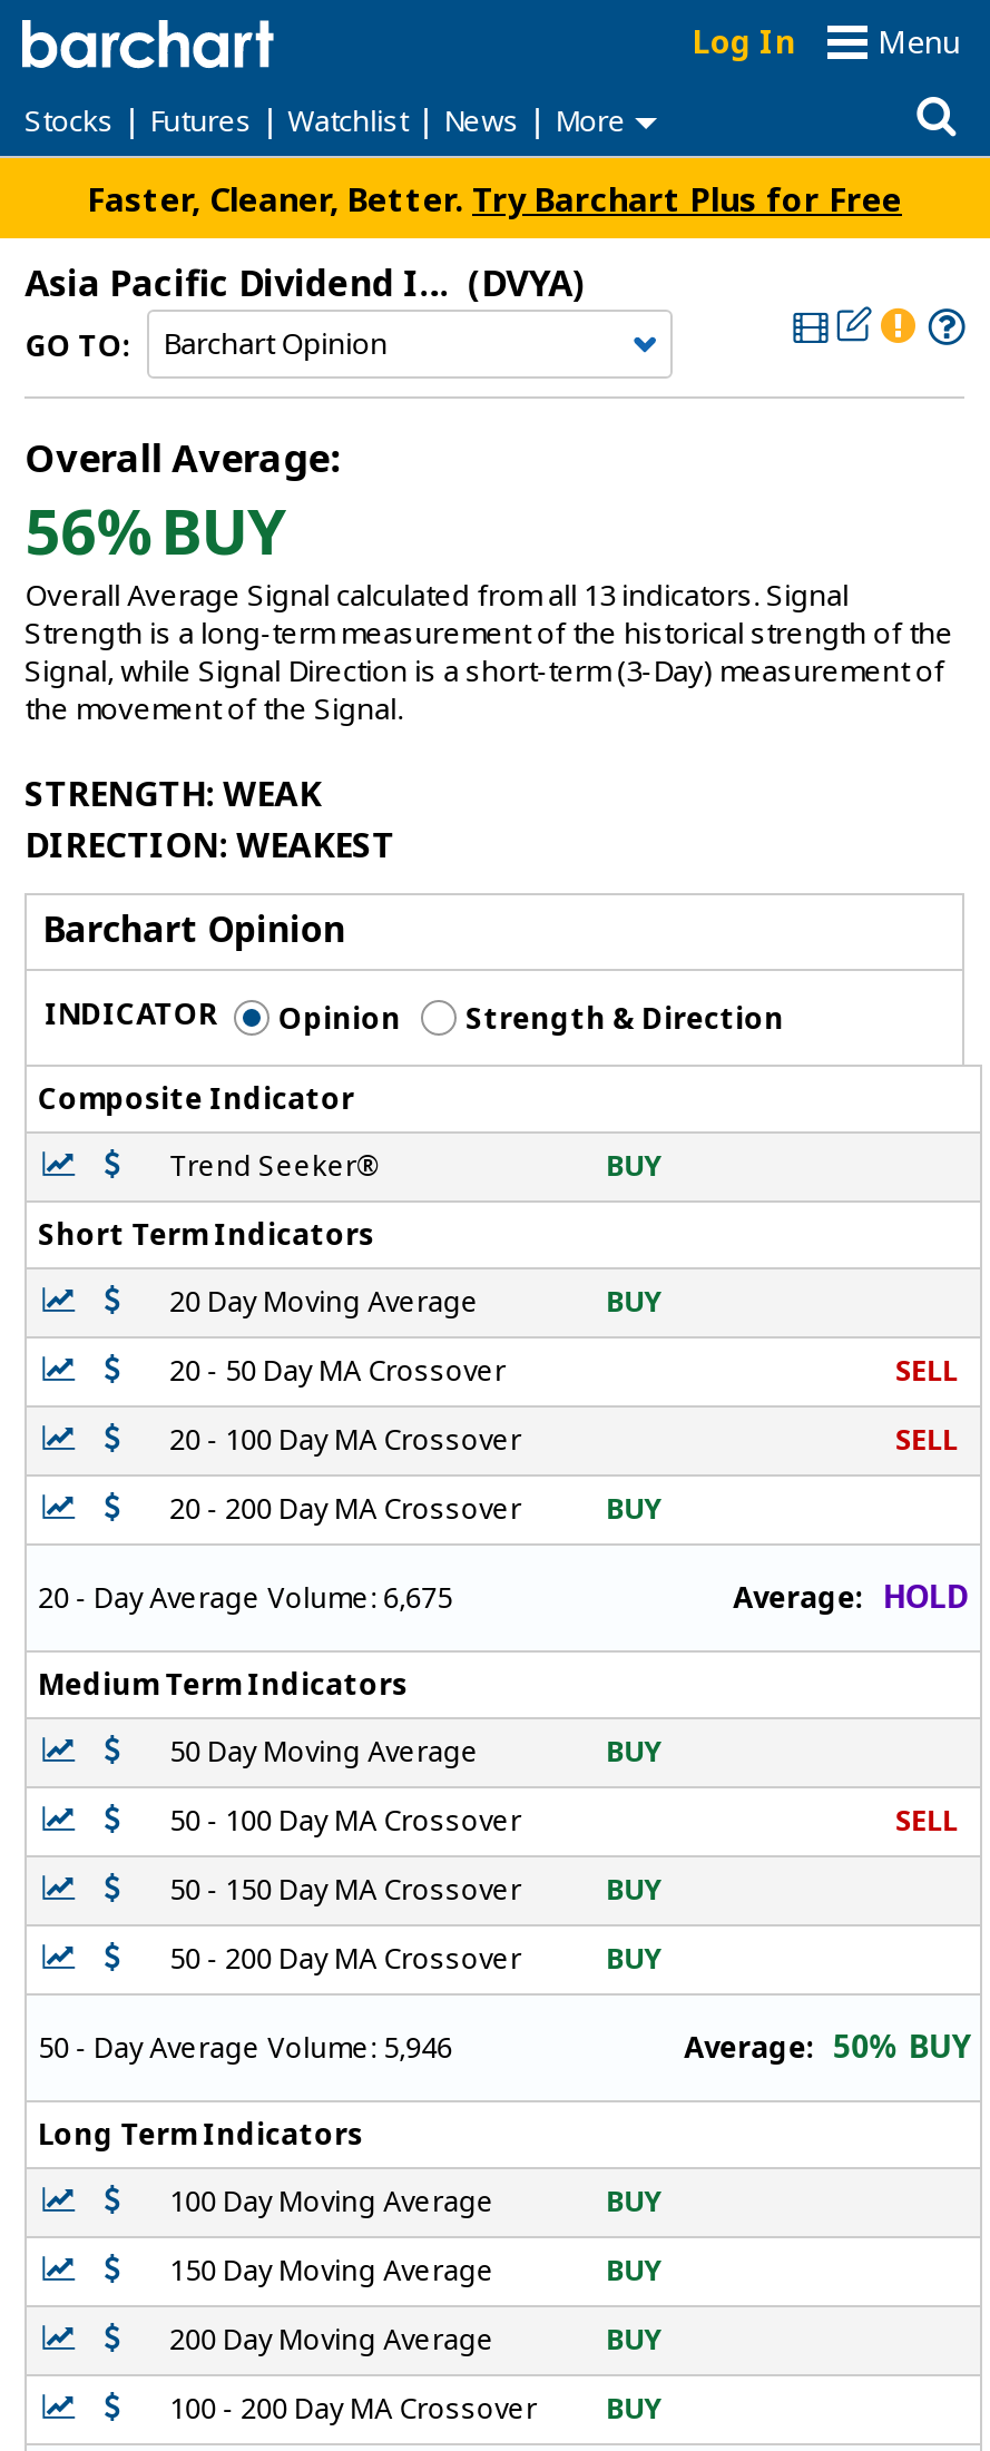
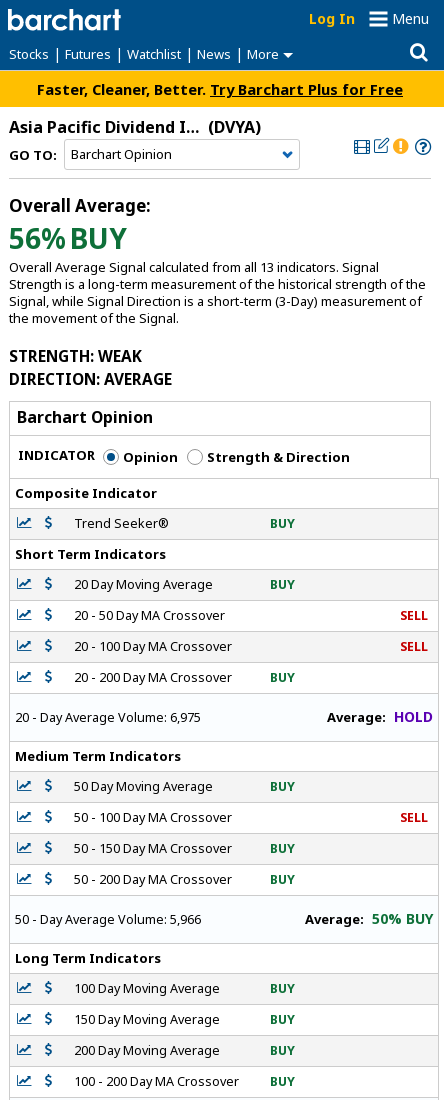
- DIRECTION: WEAKEST
+ DIRECTION: AVERAGE

- 20 - Day Average Volume: 6,675
+ 20 - Day Average Volume: 6,975

- 50 - Day Average Volume: 5,946
+ 50 - Day Average Volume: 5,966
